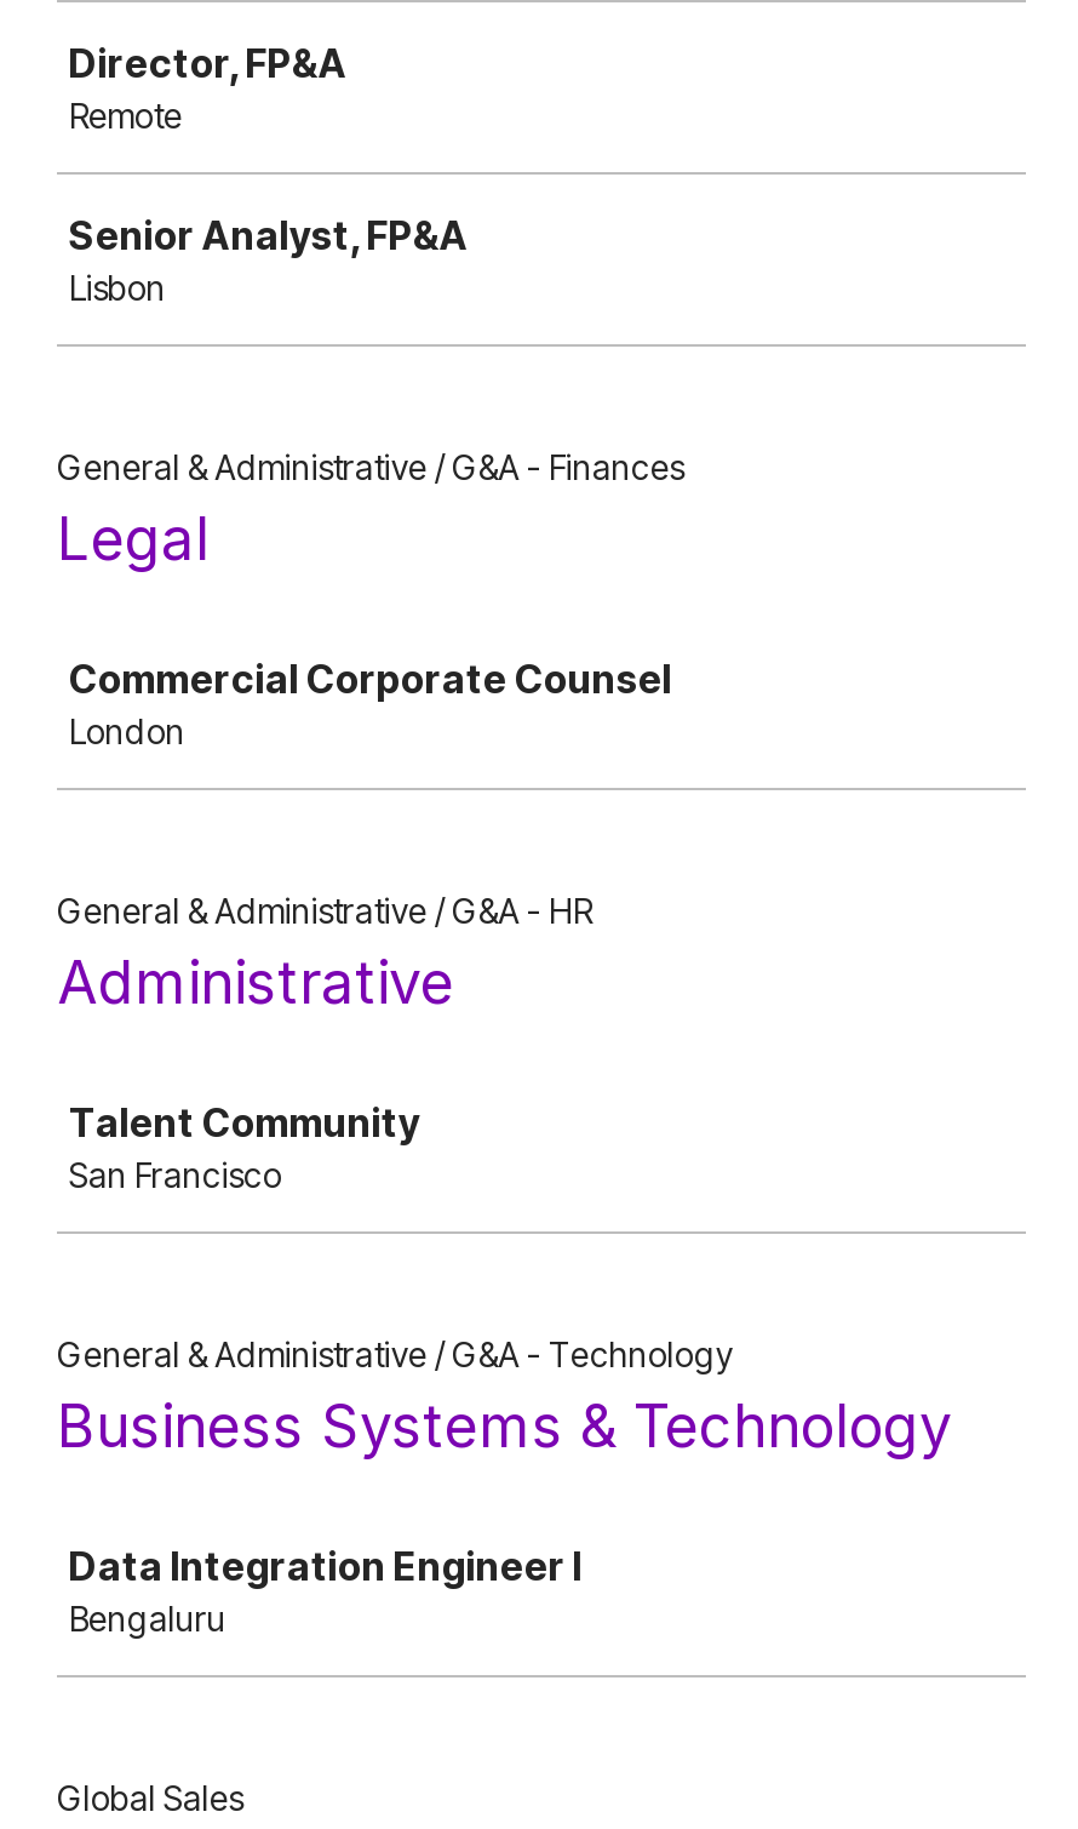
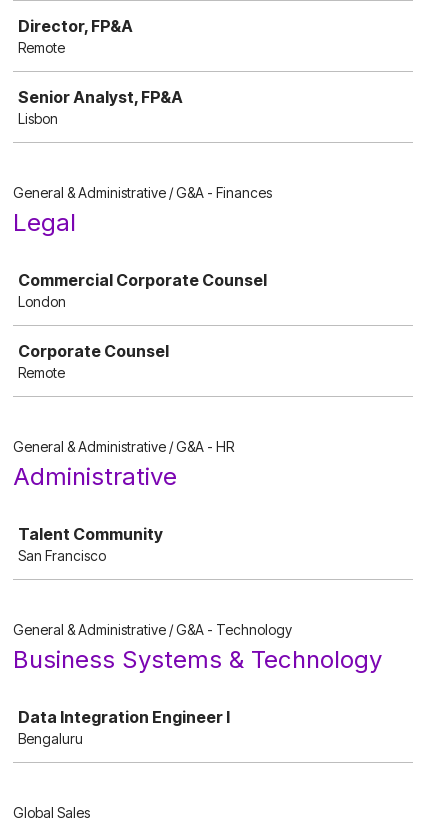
+ Corporate Counsel
+ Remote
